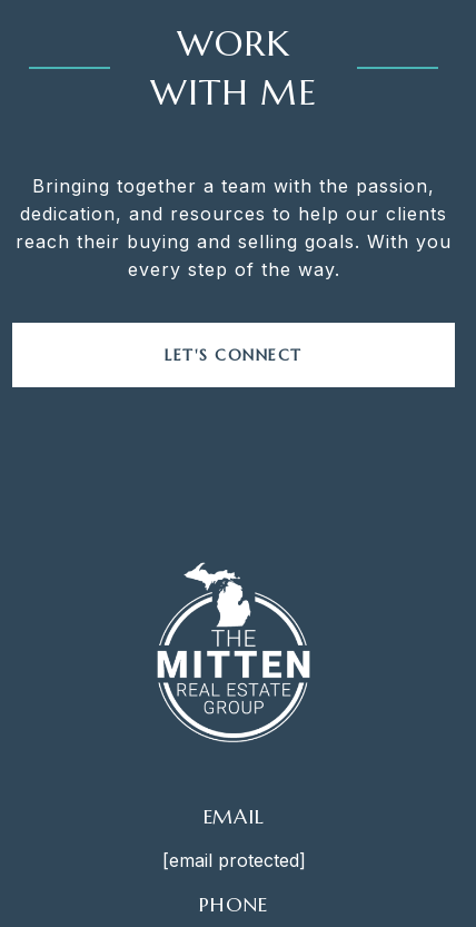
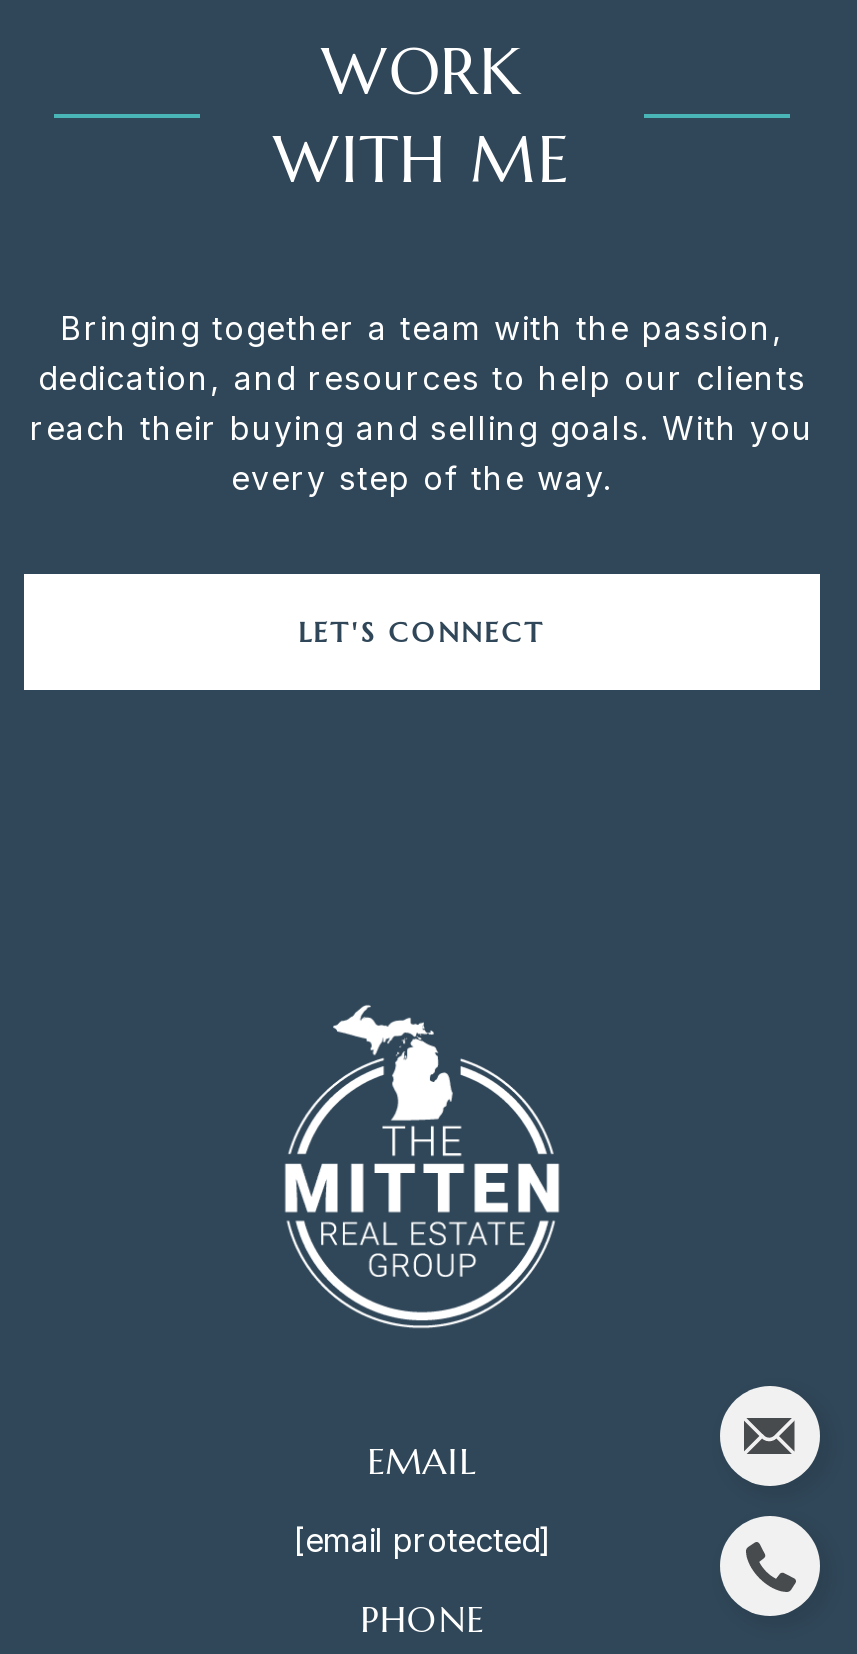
+ [image]

+ [image]
